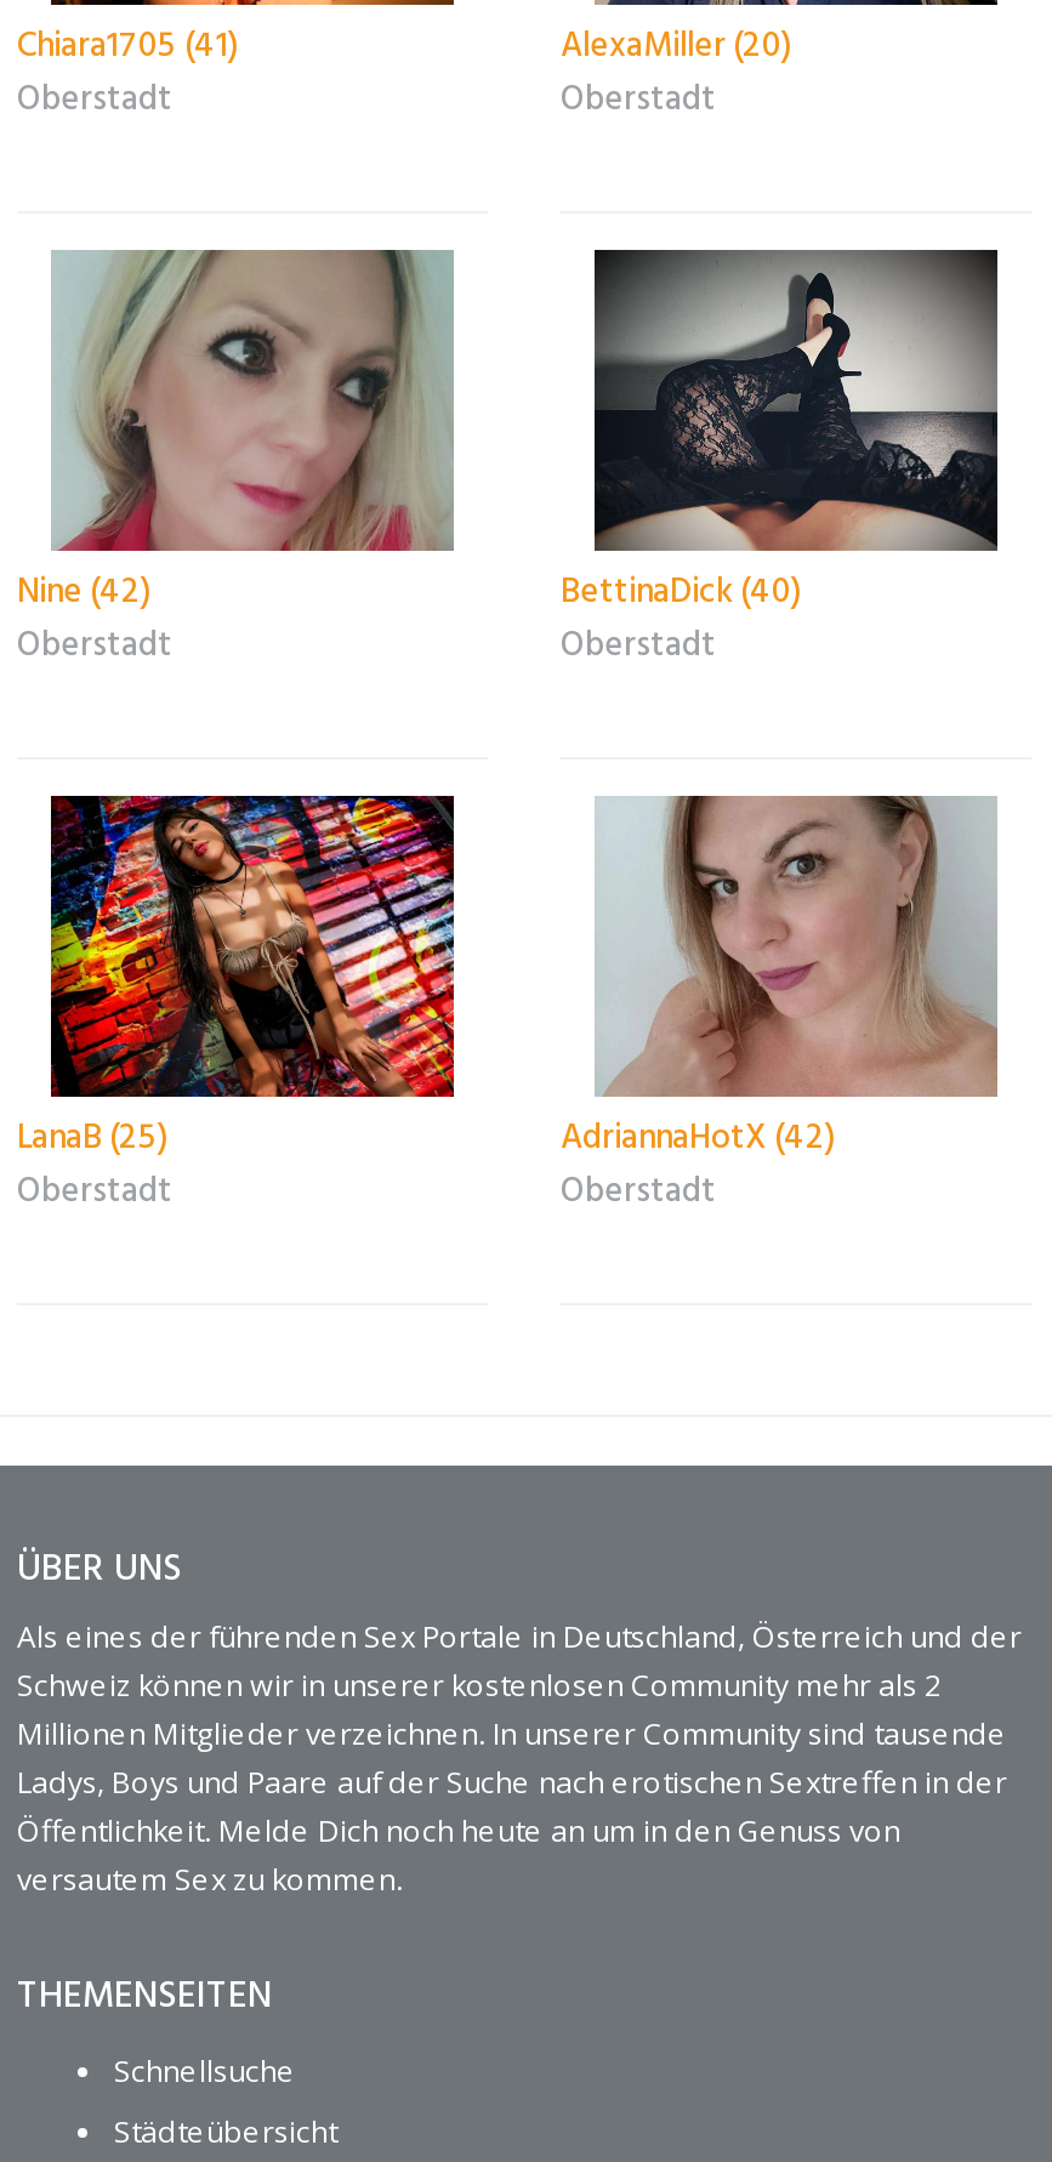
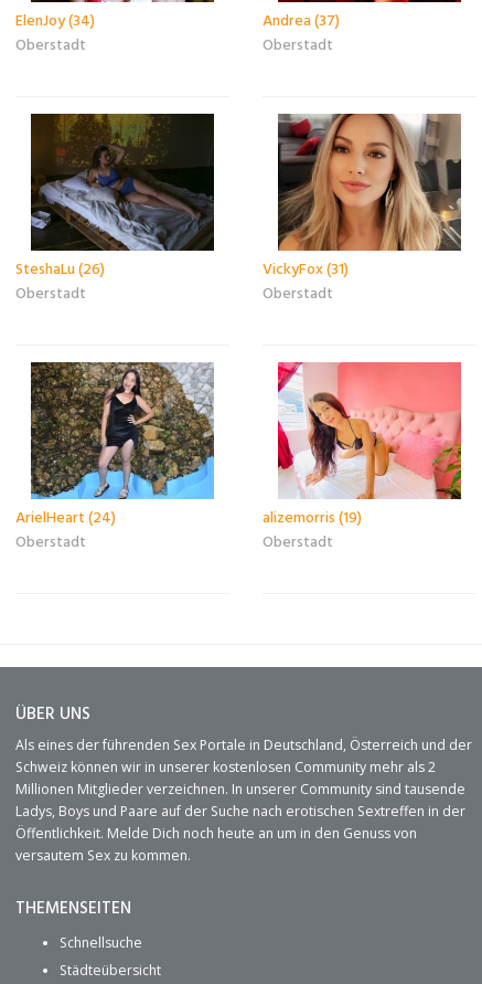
- Chiara1705 (41)
+ ElenJoy (34)

- AlexaMiller (20)
+ Andrea (37)

- [image]
- Nine (42)
+ [image]
+ SteshaLu (26)

- [image]
- BettinaDick (40)
+ [image]
+ VickyFox (31)

- [image]
- LanaB (25)
+ [image]
+ ArielHeart (24)

- [image]
- AdriannaHotX (42)
+ [image]
+ alizemorris (19)
